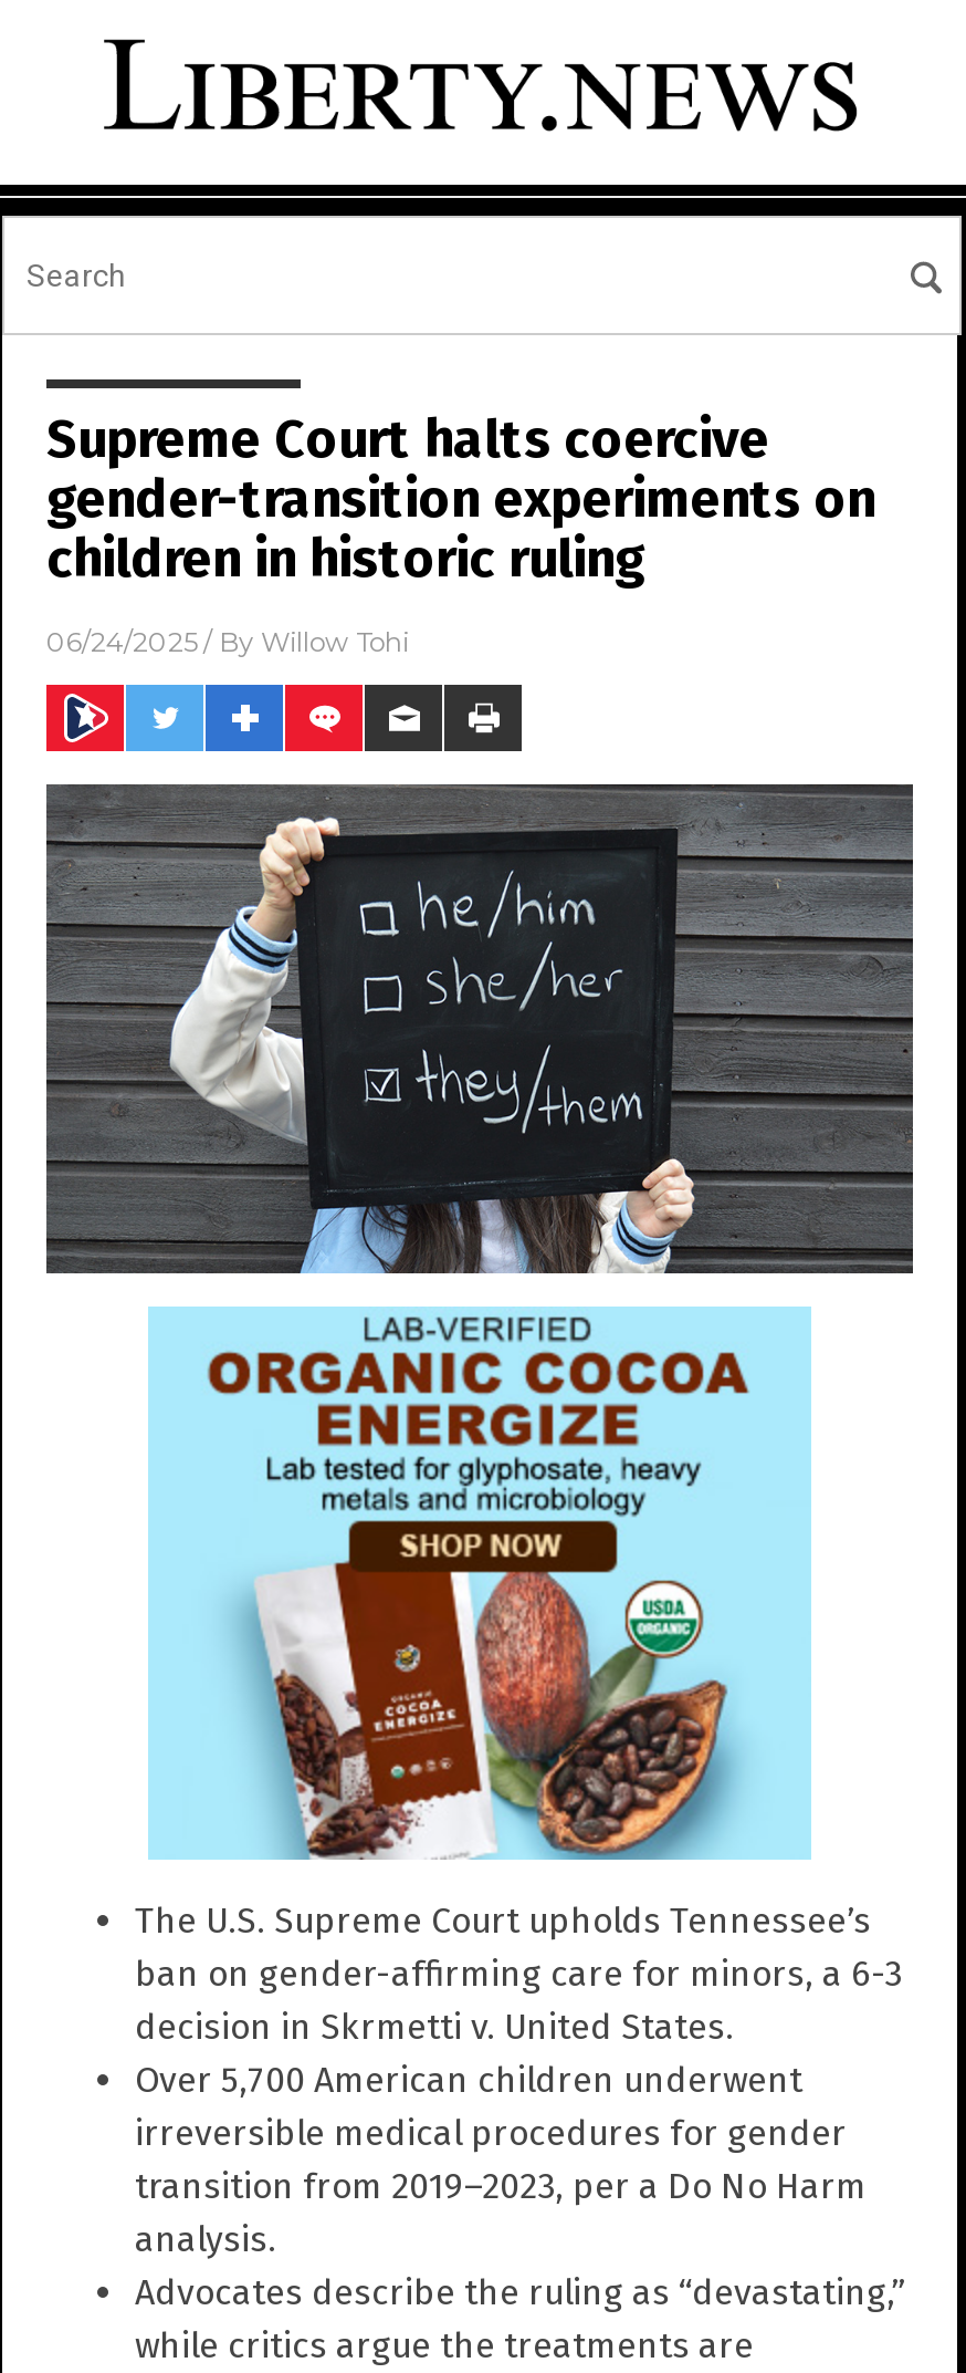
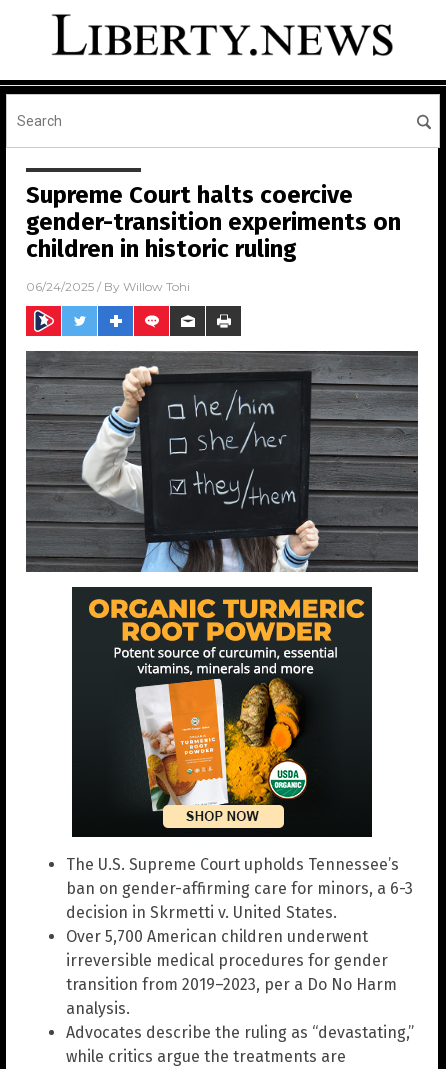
- [image]
+ [image]
